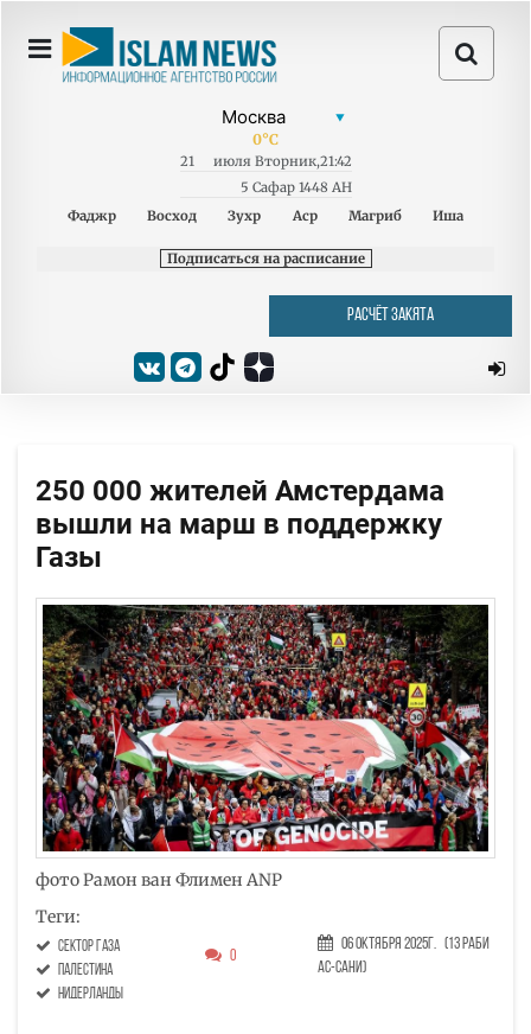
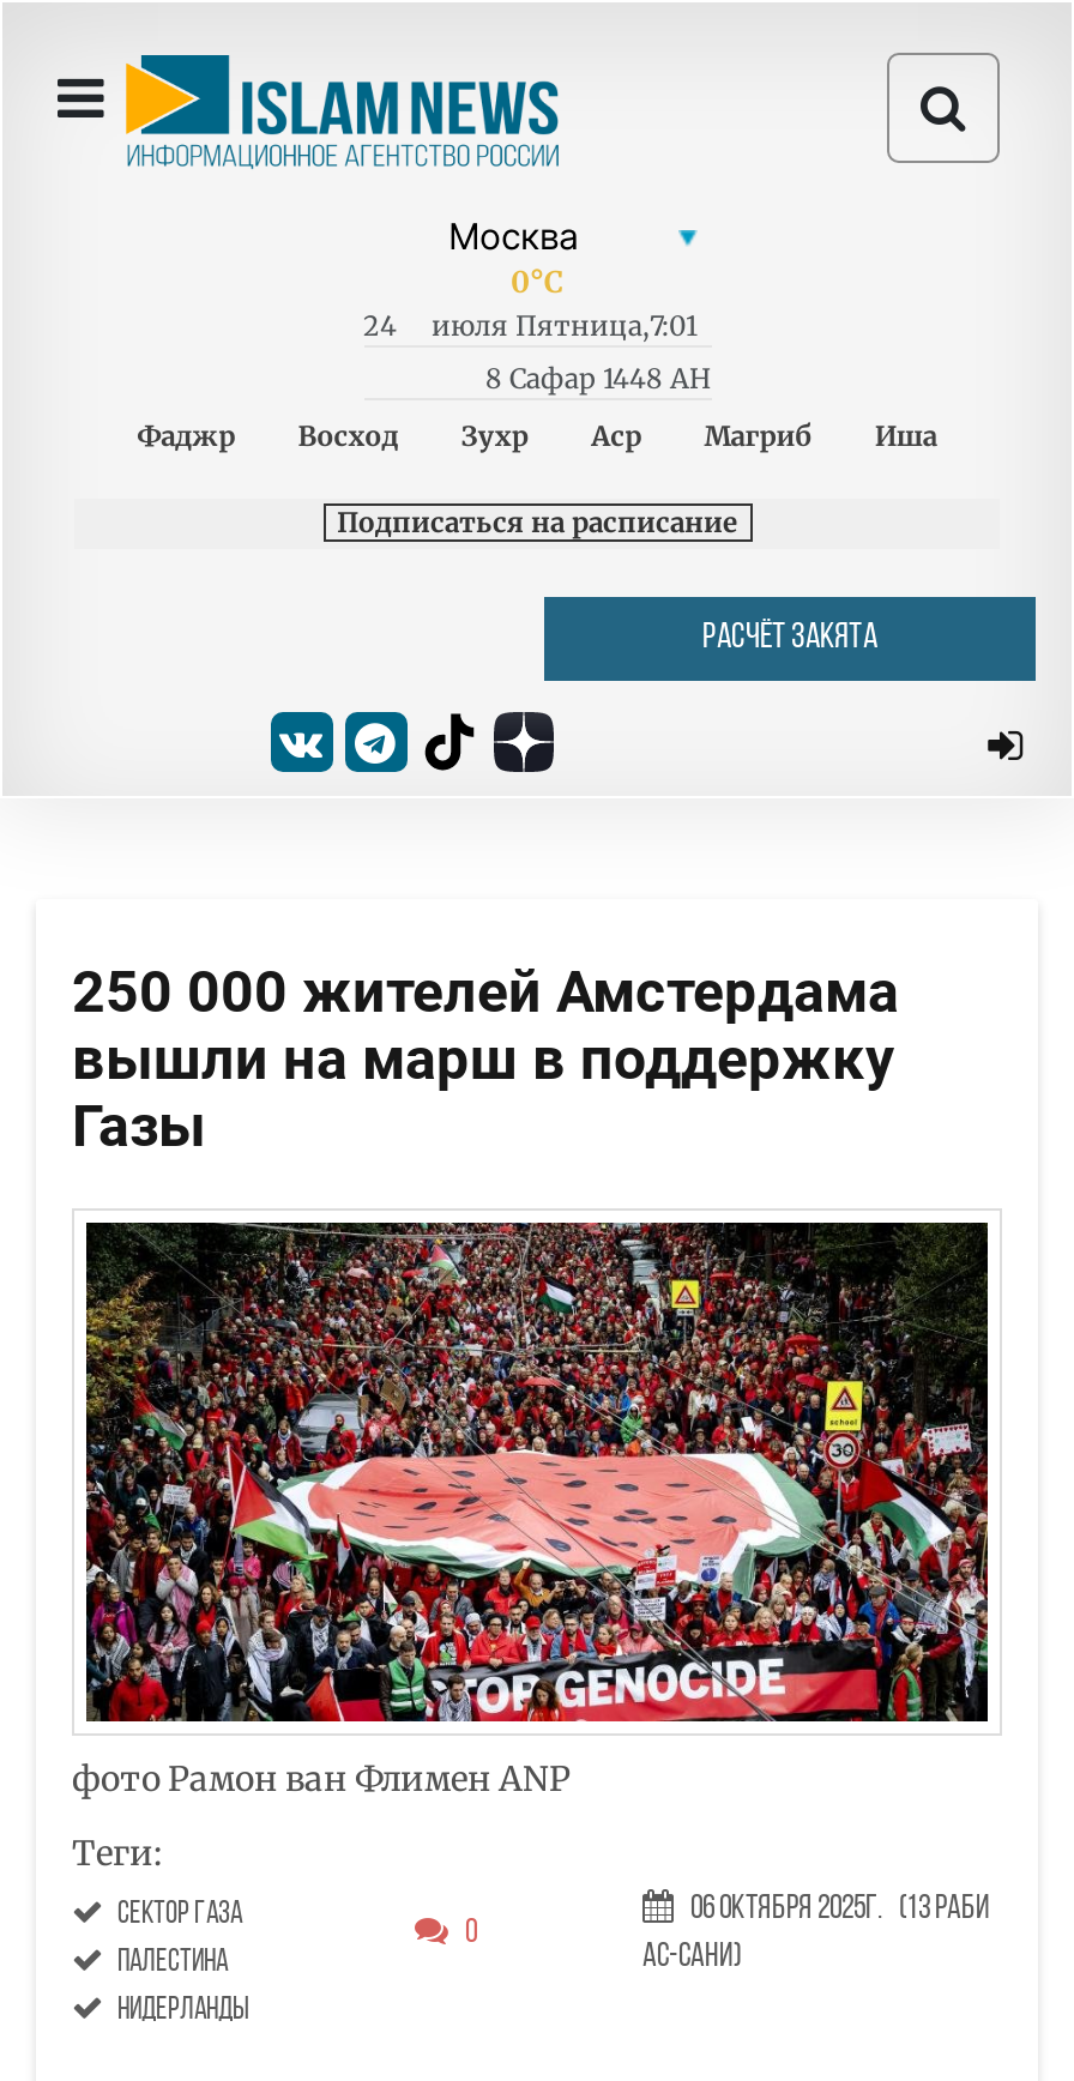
- 21
+ 24

- июля Вторник,21:42
+ июля Пятница,7:01

- 5 Сафар 1448 AH
+ 8 Сафар 1448 AH
